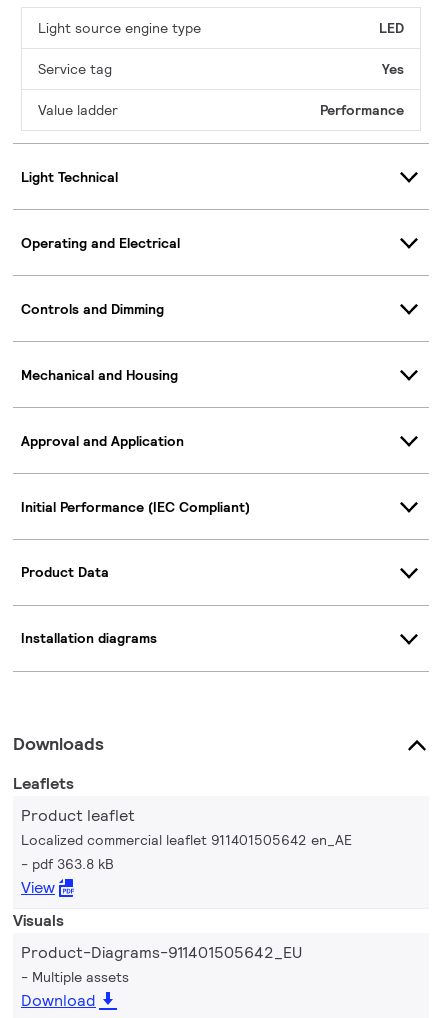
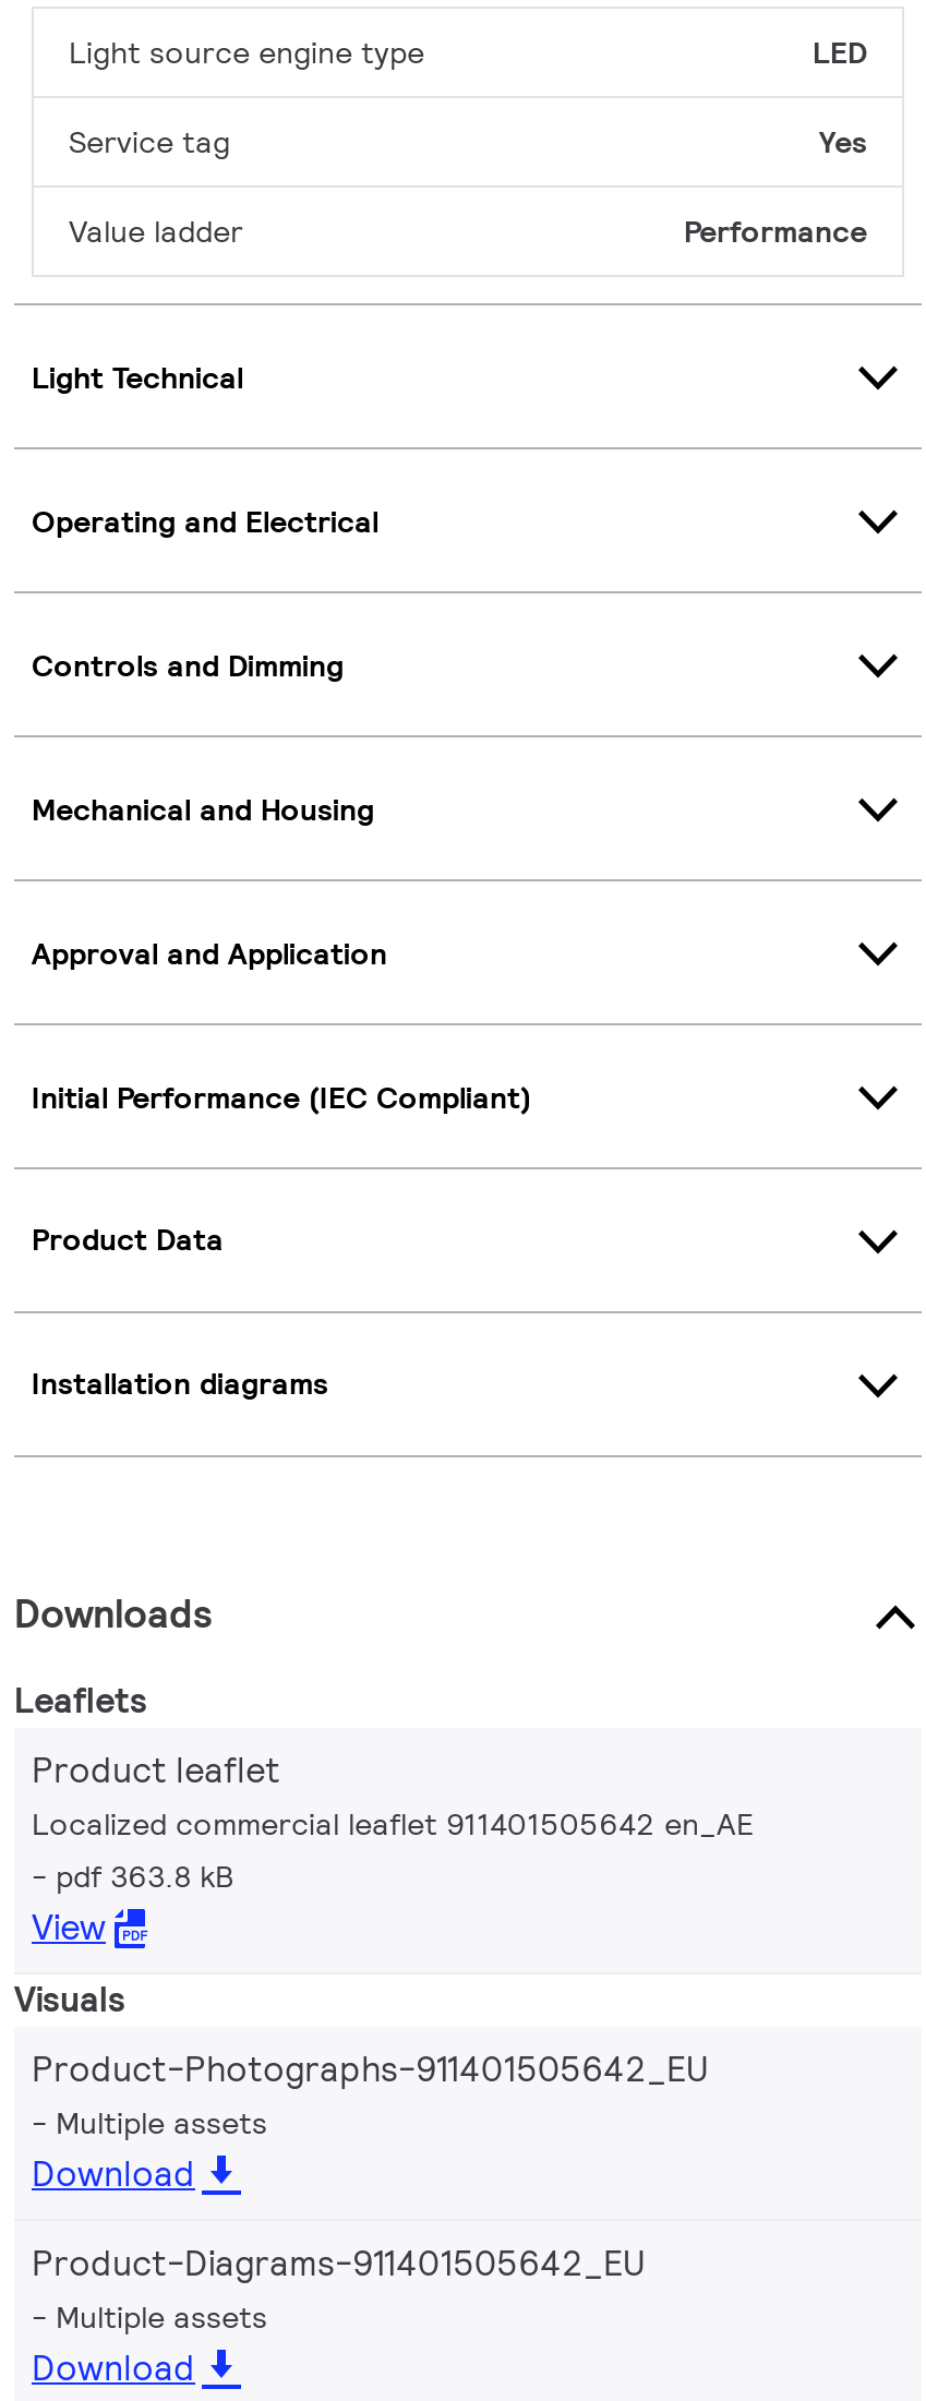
+ Product-Photographs-911401505642_EU
+ Multiple assets
+ Download
